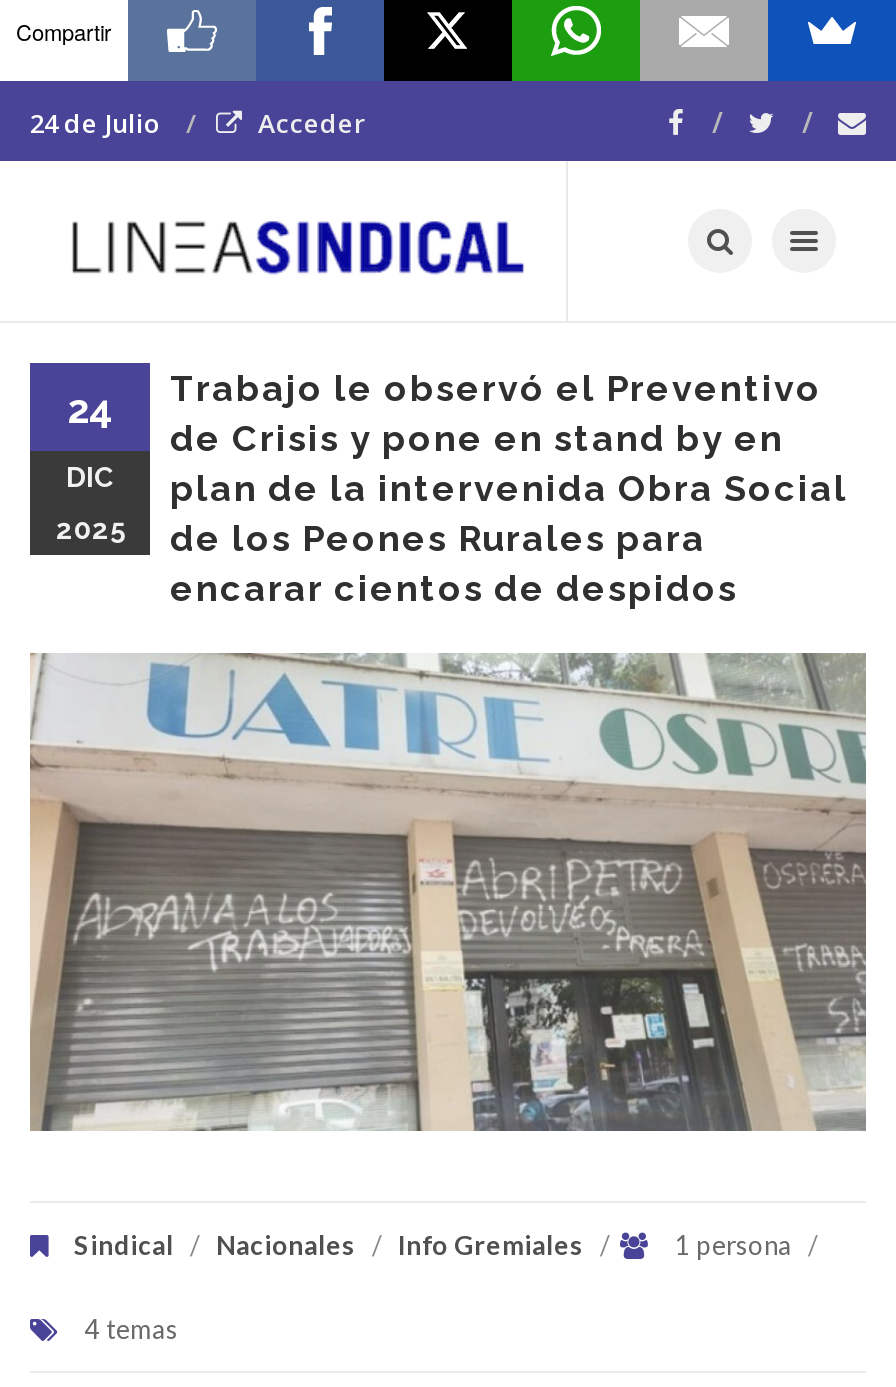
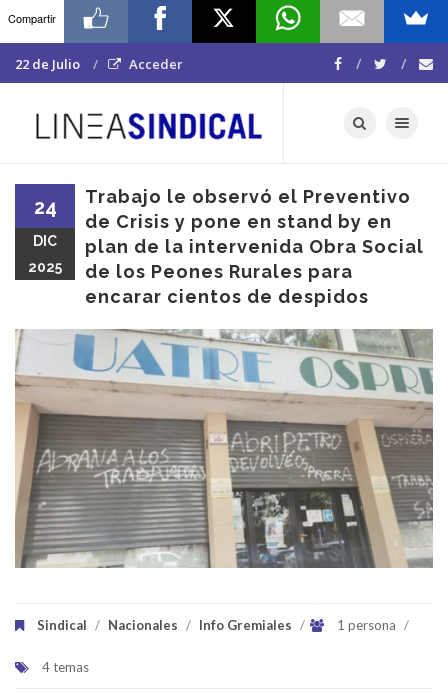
- 24 de Julio
+ 22 de Julio
